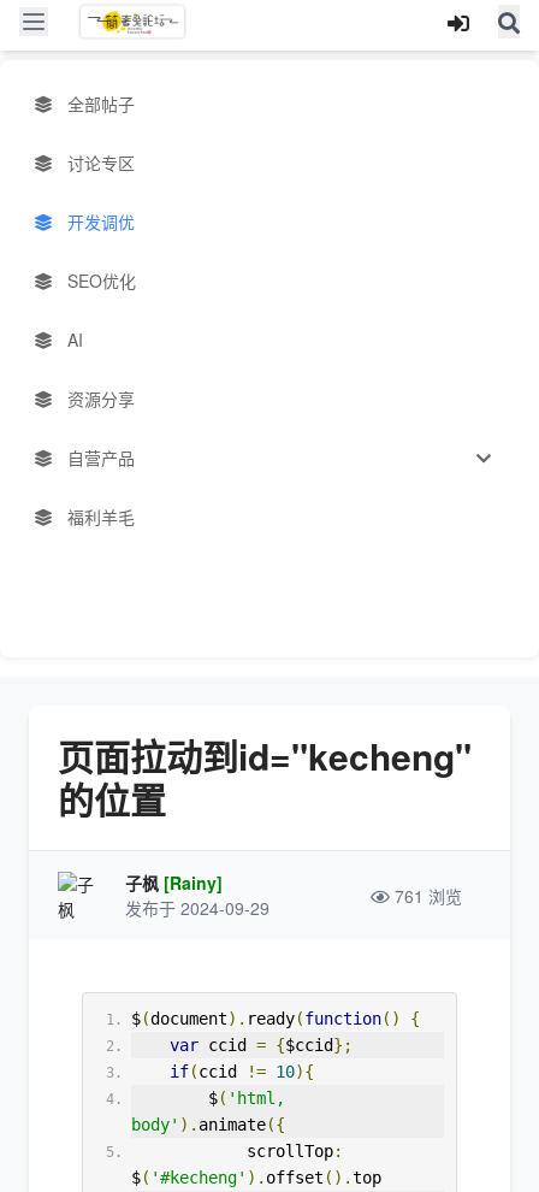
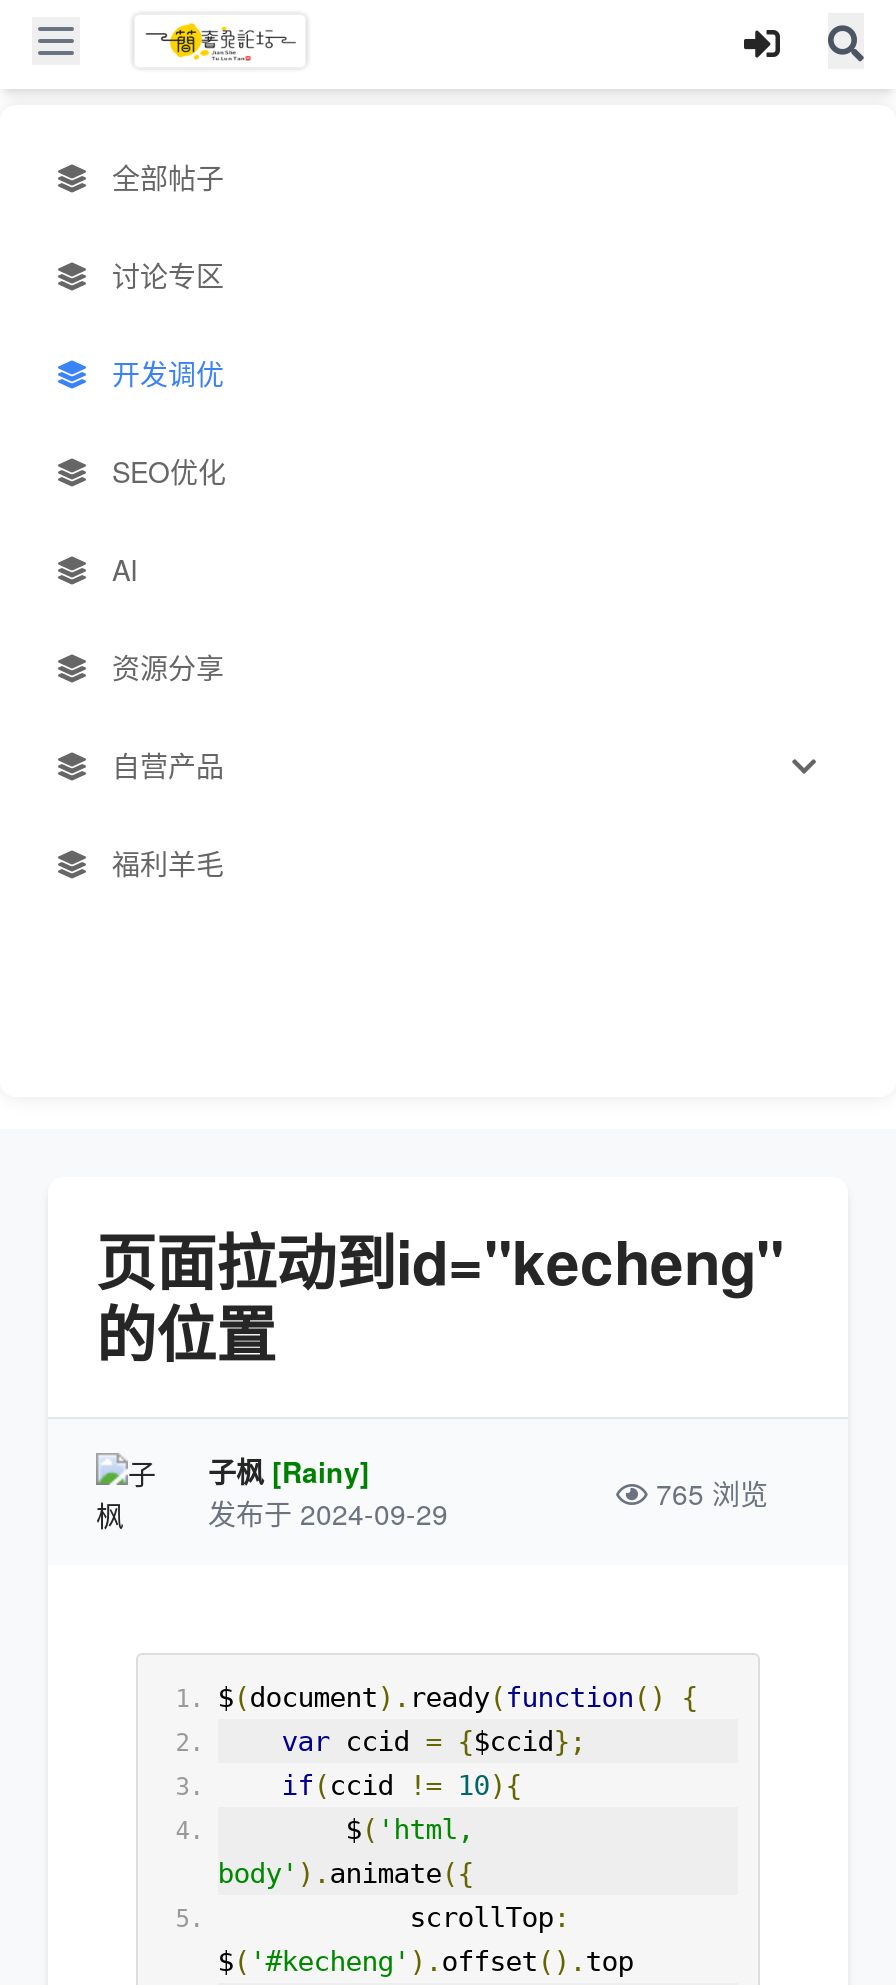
- 761 浏览
+ 765 浏览
